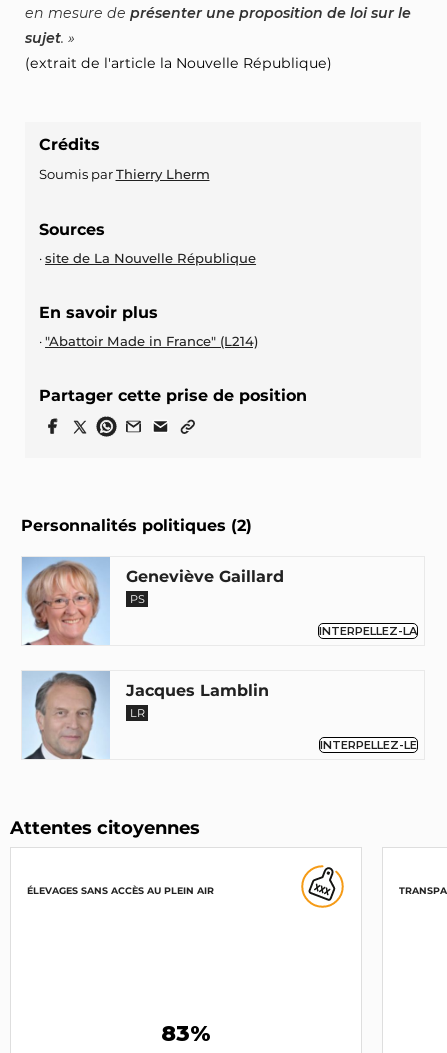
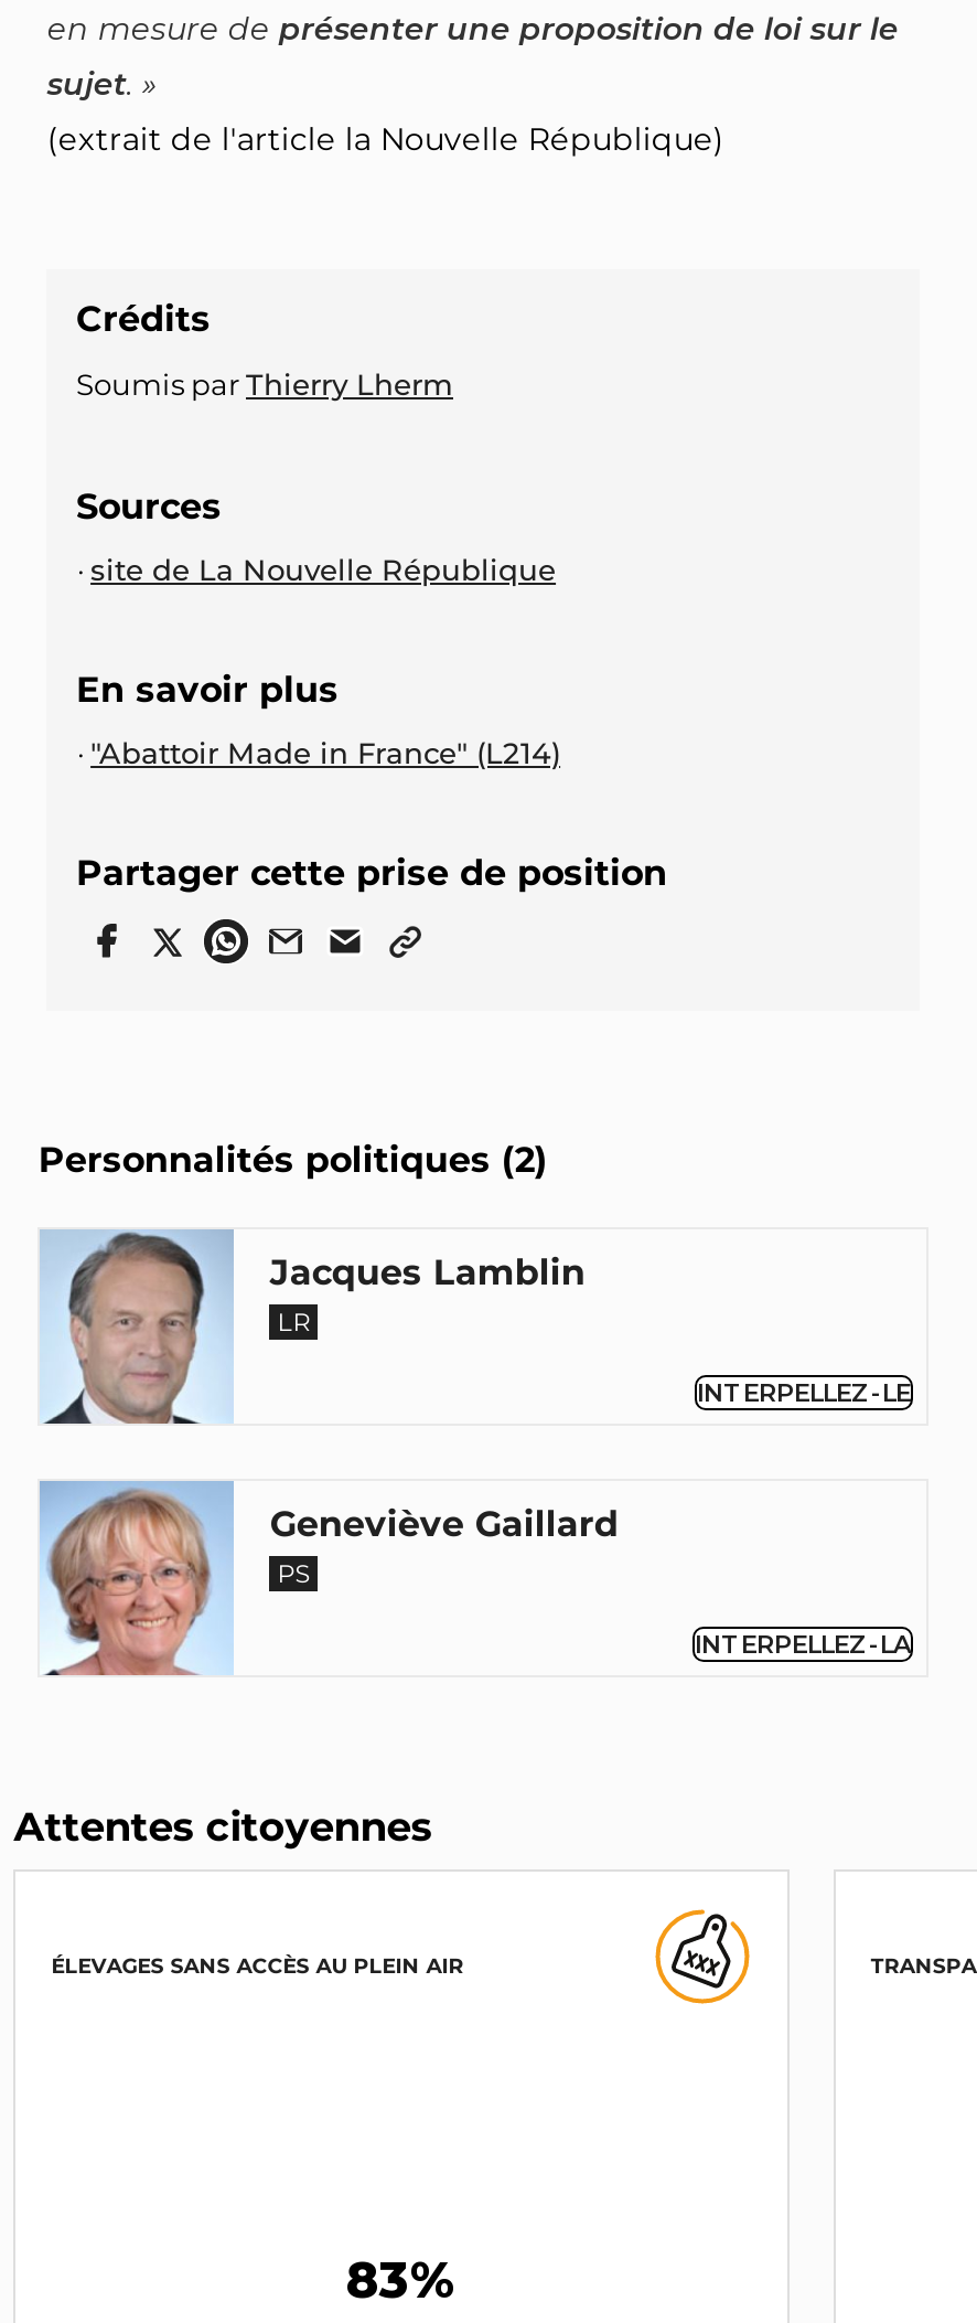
moved down: [image] | Geneviève Gaillard | PS | INTERPELLEZ-LA

moved up: [image] | Jacques Lamblin | LR | INTERPELLEZ-LE
